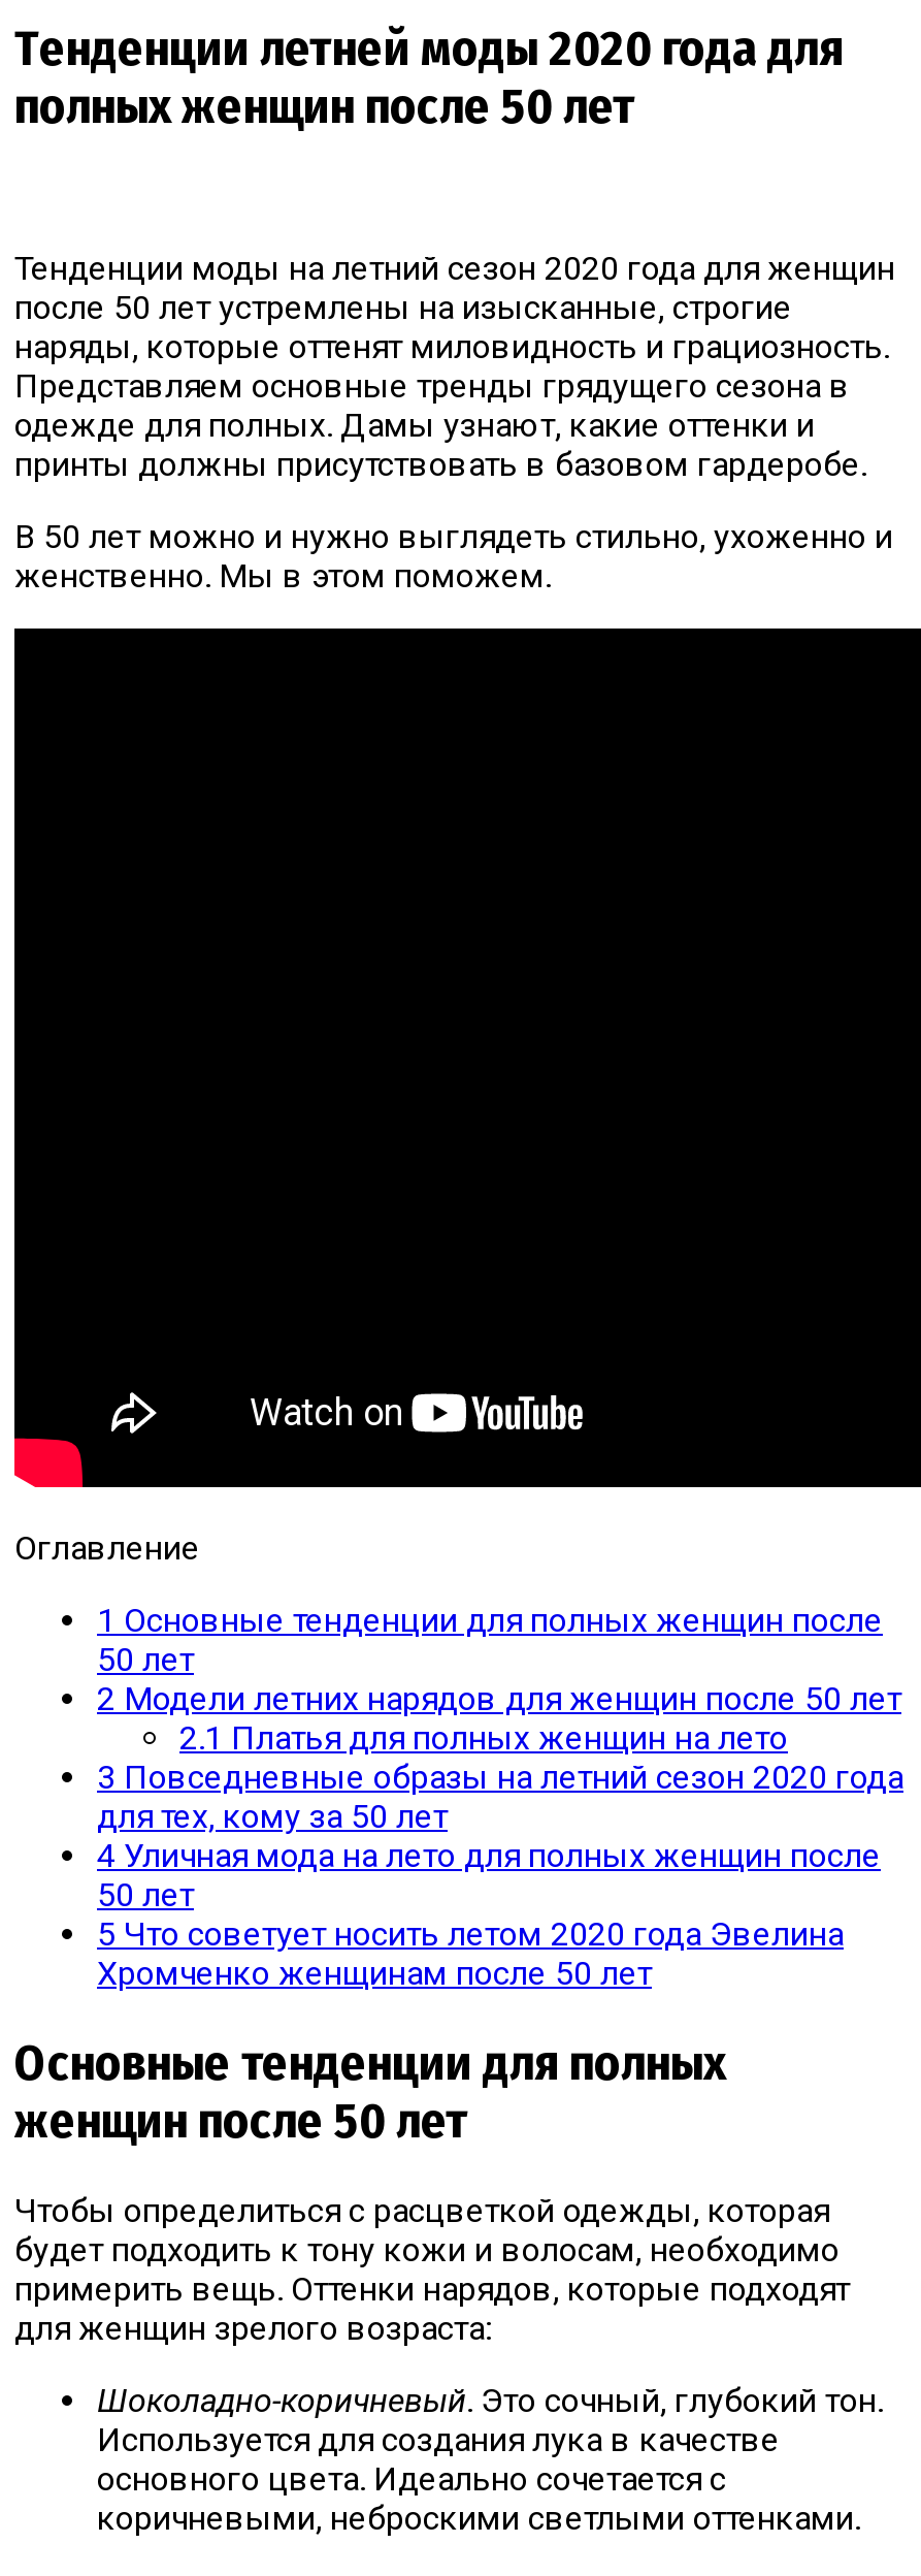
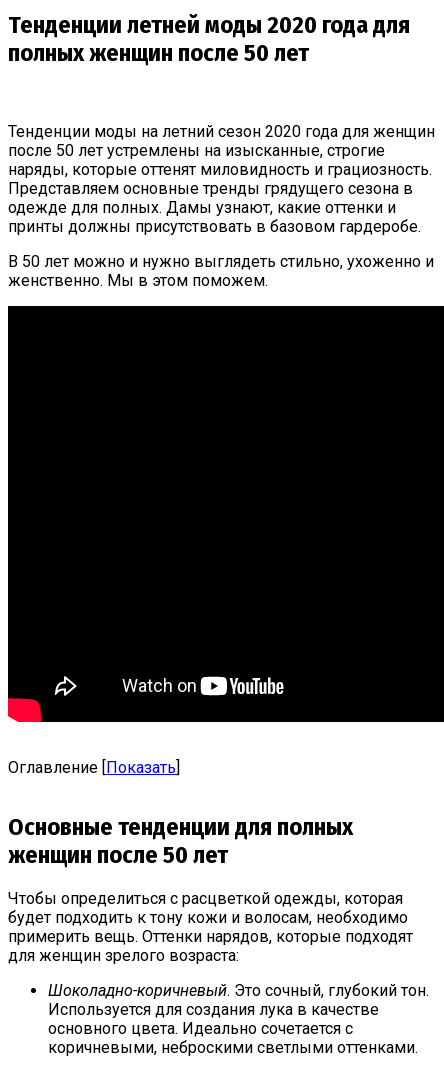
- Оглавление
- 1 Основные тенденции для полных женщин после
- 50 лет
- 2 Модели летних нарядов для женщин после 50 лет
- 2.1 Платья для полных женщин на лето
- 3 Повседневные образы на летний сезон 2020 года
- для тех, кому за 50 лет
- 4 Уличная мода на лето для полных женщин после
- 50 лет
- 5 Что советует носить летом 2020 года Эвелина
- Хромченко женщинам после 50 лет
+ Оглавление [Показать]
